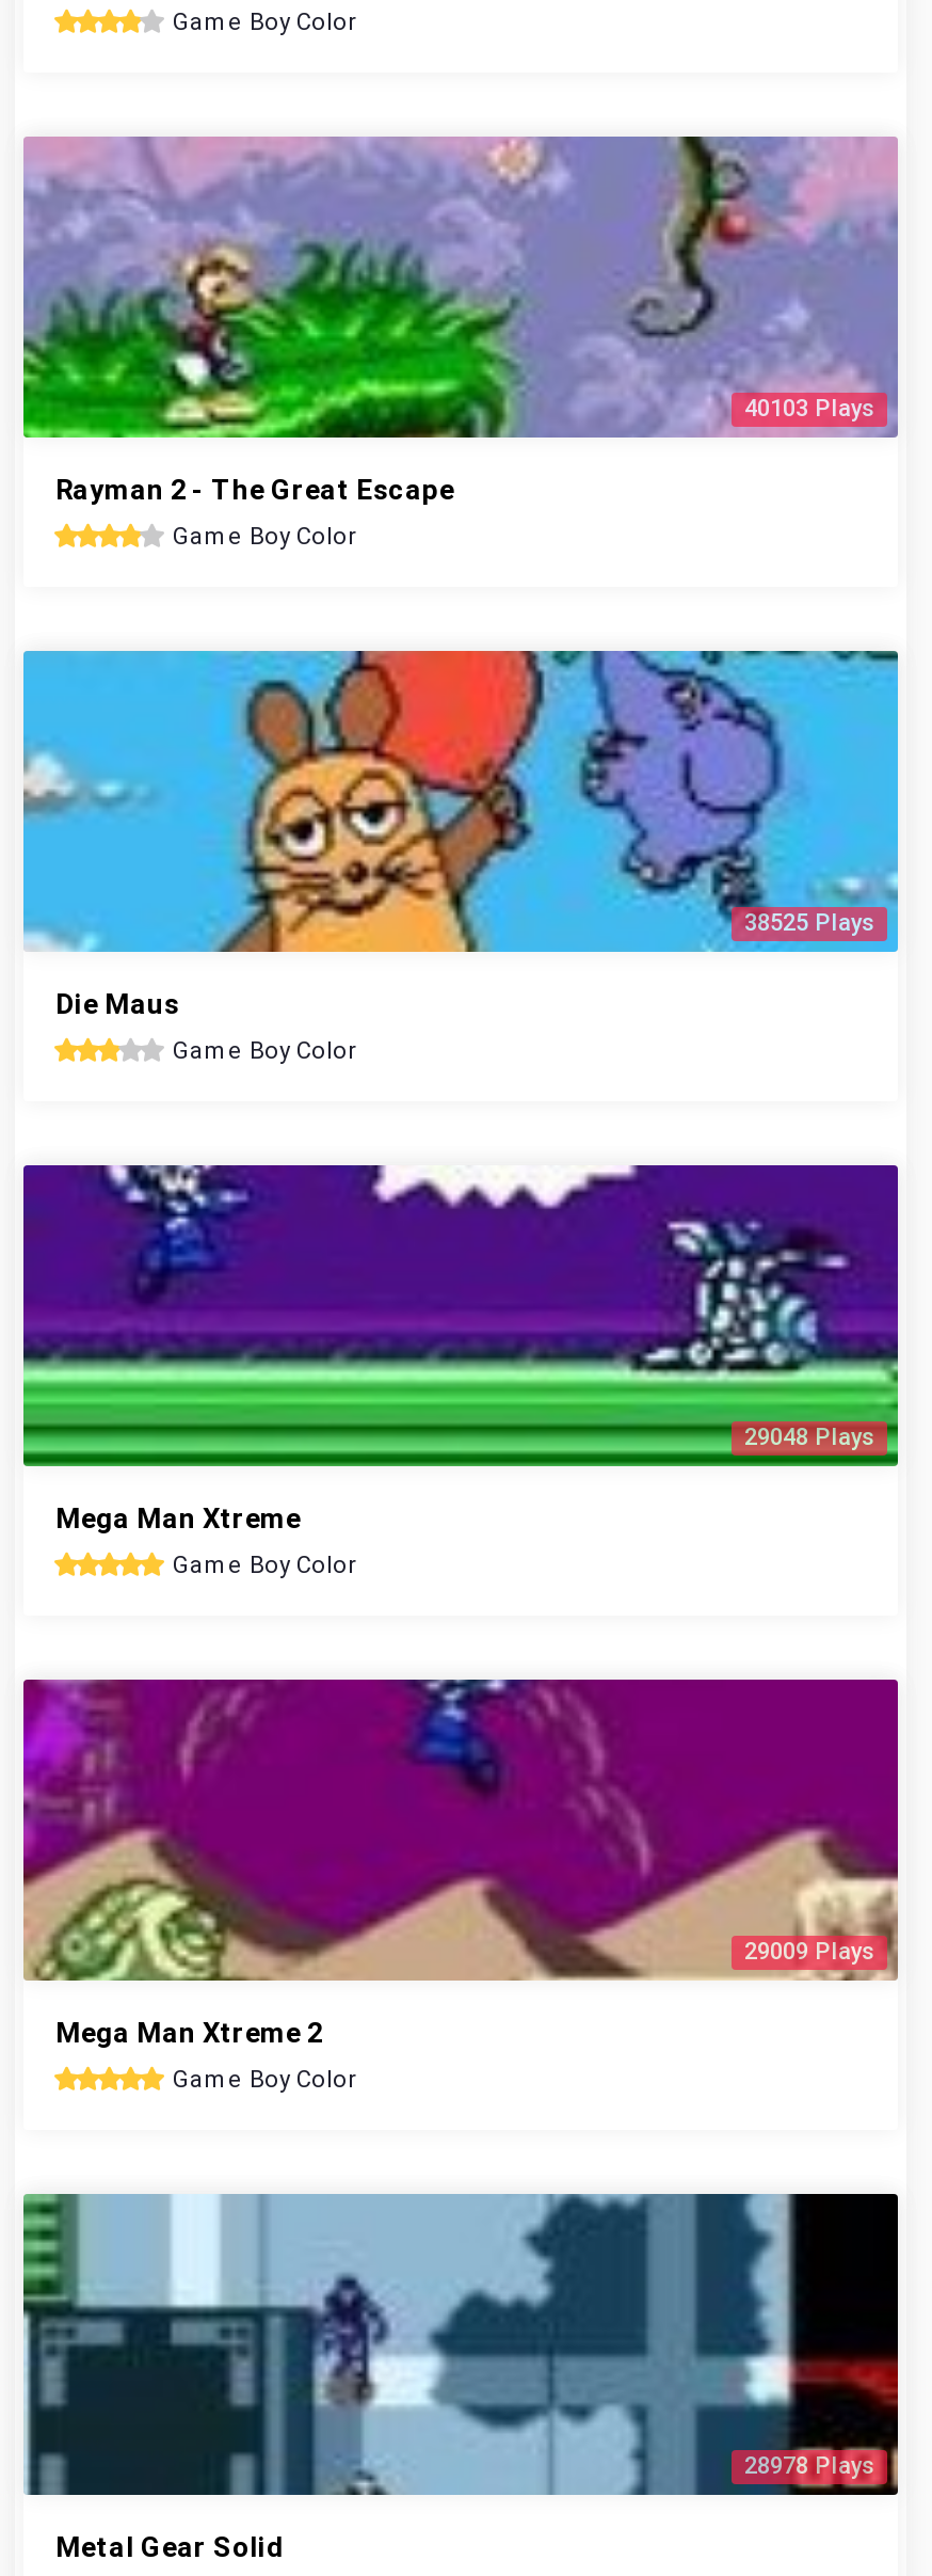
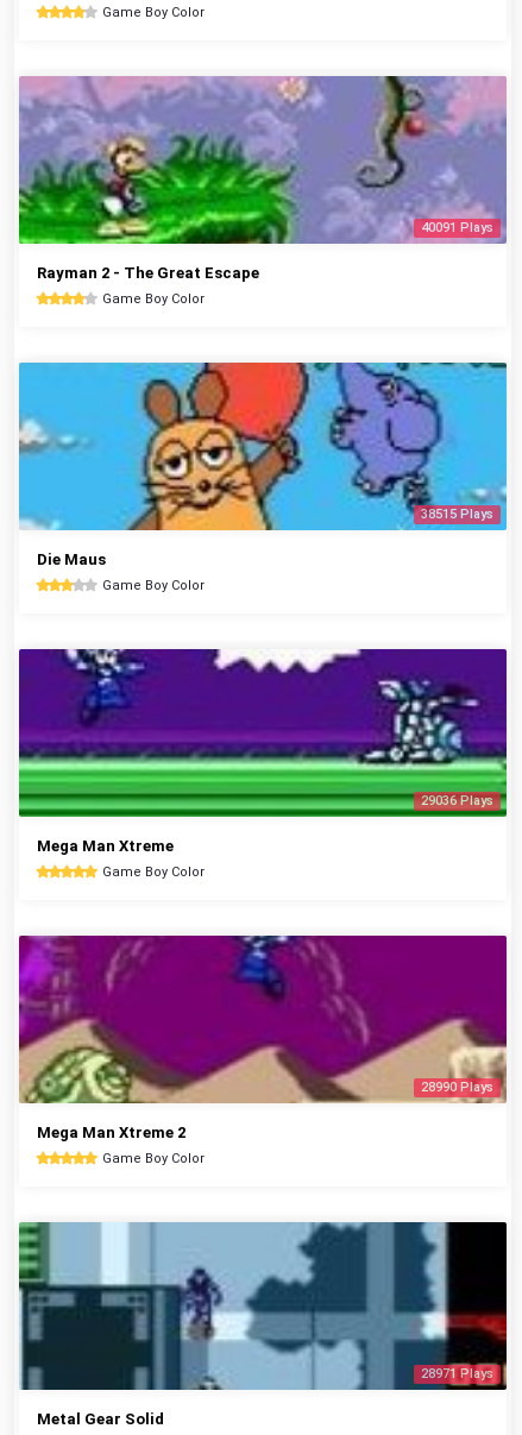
- 40103 Plays
+ 40091 Plays

- 38525 Plays
+ 38515 Plays

- 29048 Plays
+ 29036 Plays

- 29009 Plays
+ 28990 Plays

- 28978 Plays
+ 28971 Plays
